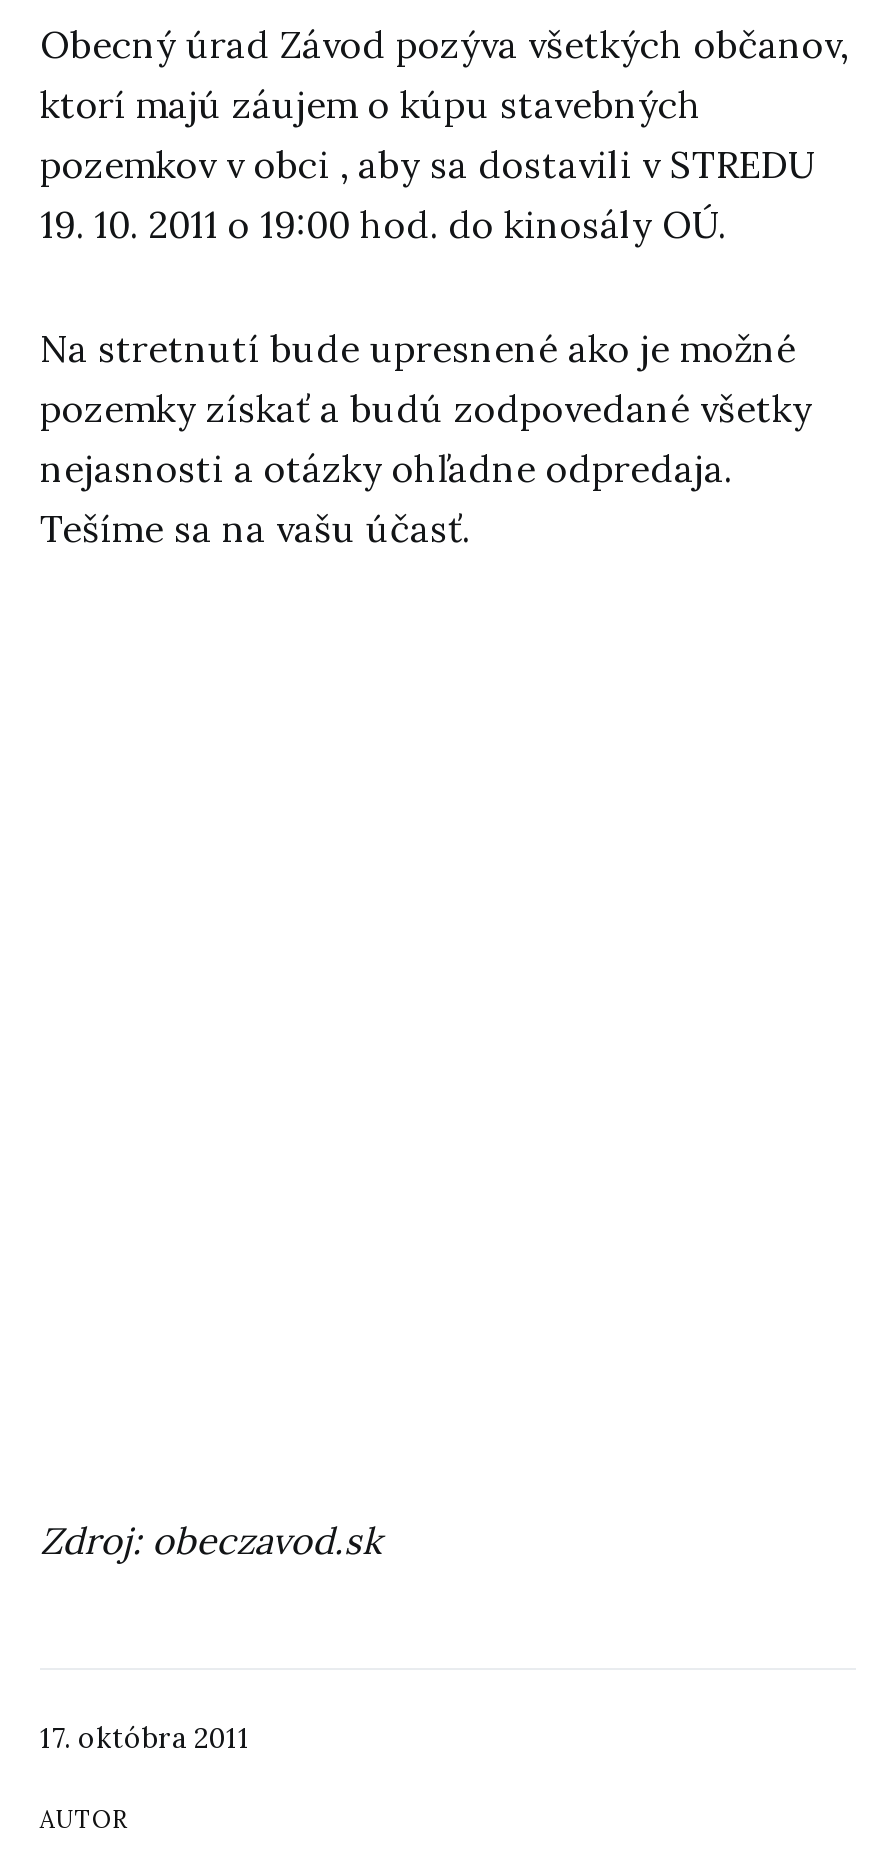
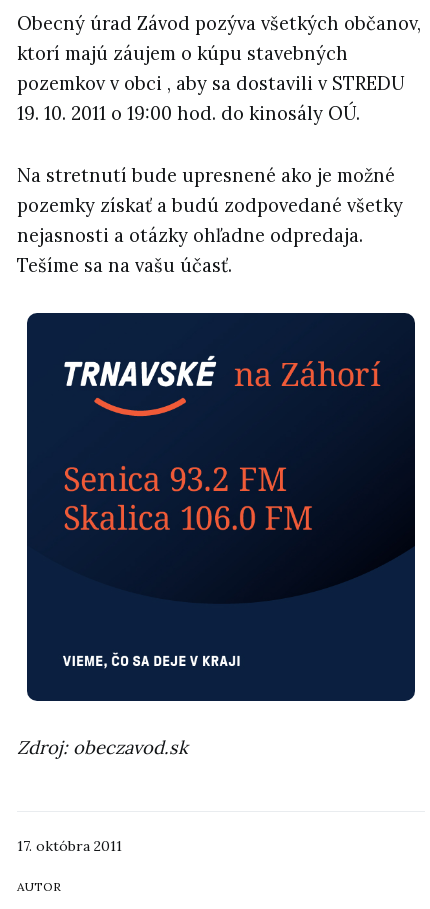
+ [image]
